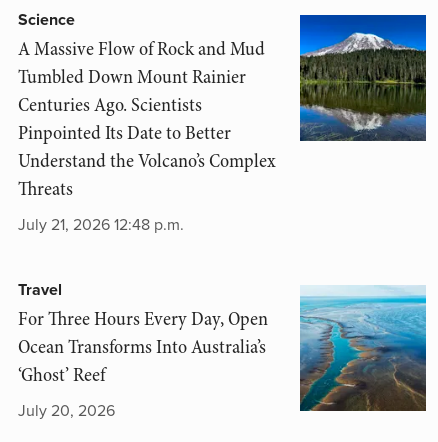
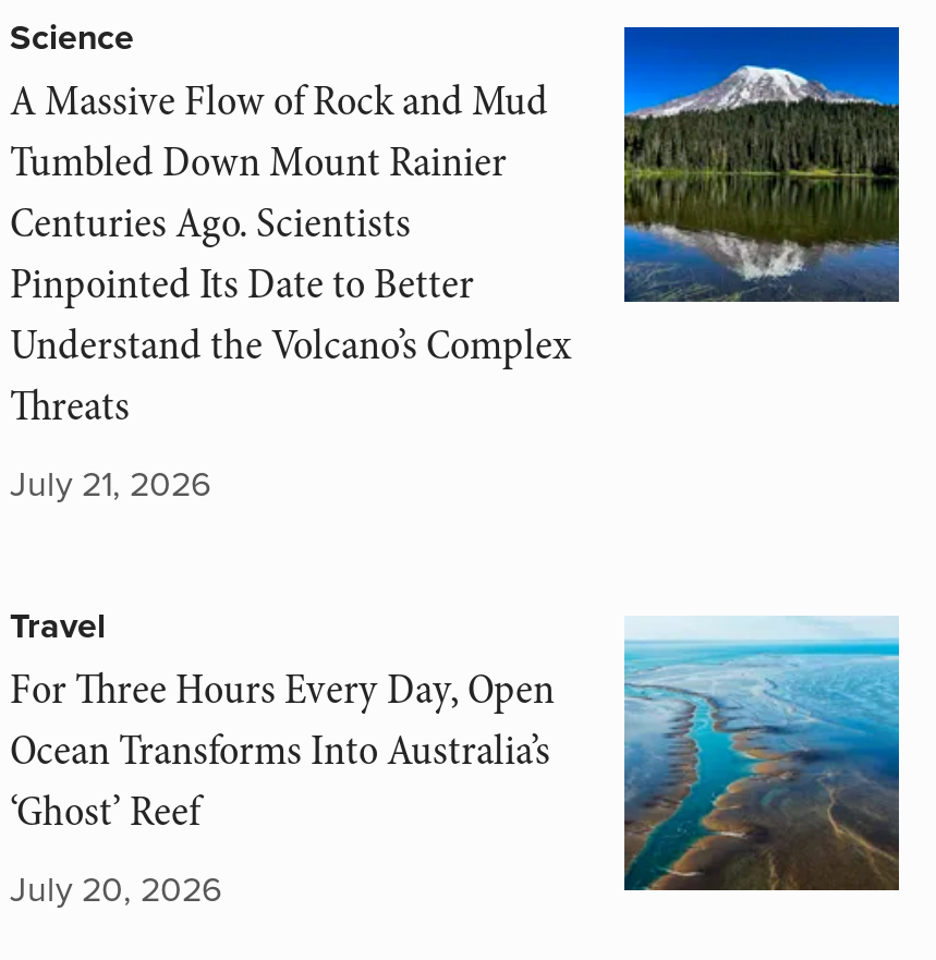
- July 21, 2026 12:48 p.m.
+ July 21, 2026
